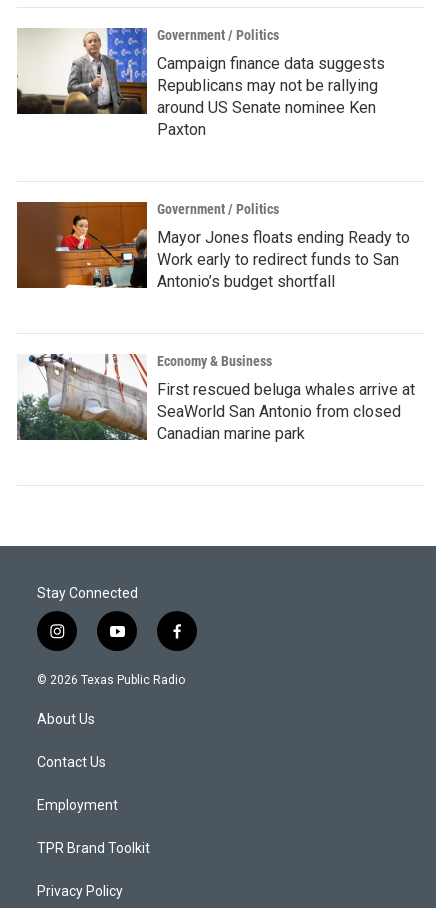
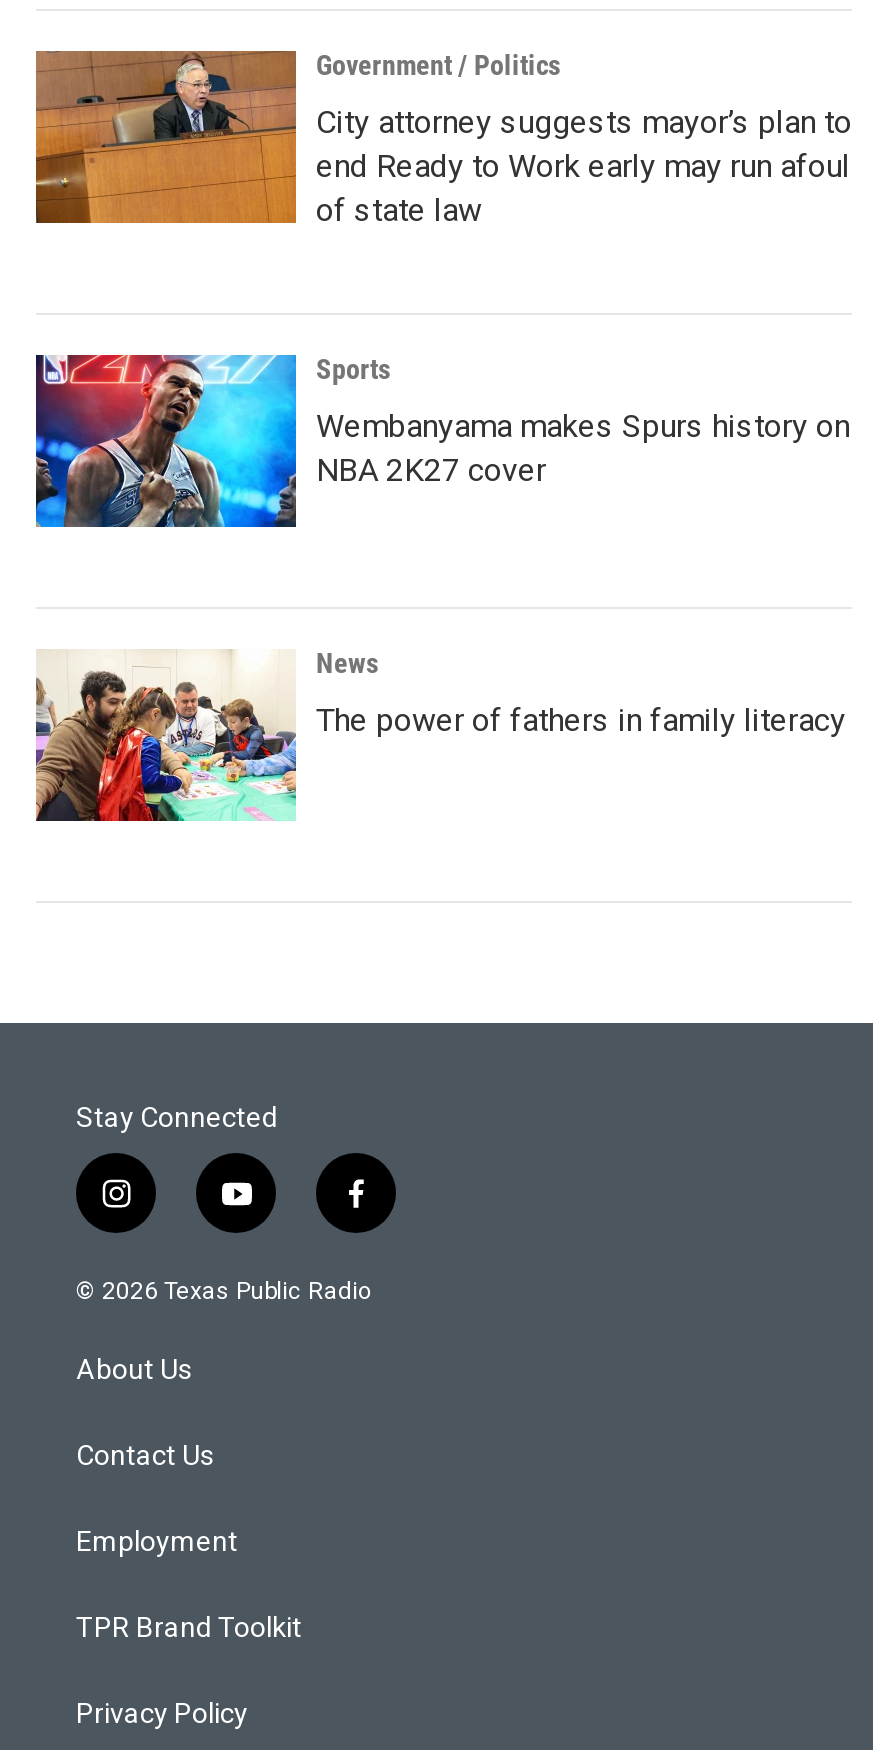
- [image]
- Campaign finance data suggests
- Republicans may not be rallying
- around US Senate nominee Ken
- Paxton
+ [image]
+ City attorney suggests mayor’s plan to
+ end Ready to Work early may run afoul
+ of state law

- [image]
- Government / Politics
+ [image]
+ Sports

- Mayor Jones floats ending Ready to
- Work early to redirect funds to San
- Antonio’s budget shortfall
+ Wembanyama makes Spurs history on
+ NBA 2K27 cover

- [image]
- Economy & Business
+ [image]
+ News

- First rescued beluga whales arrive at
- SeaWorld San Antonio from closed
- Canadian marine park
+ The power of fathers in family literacy
